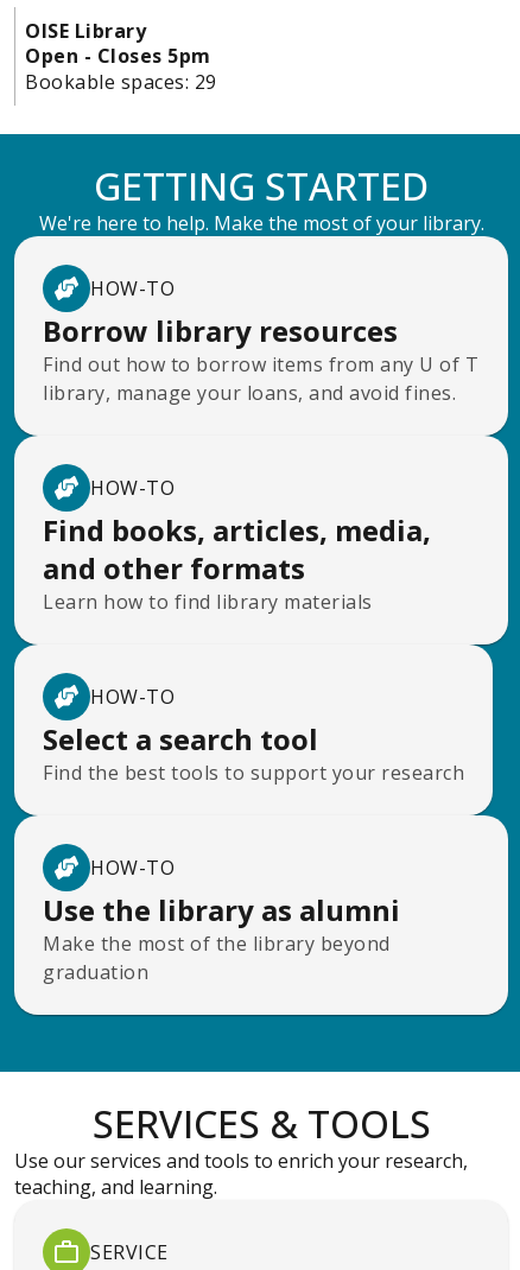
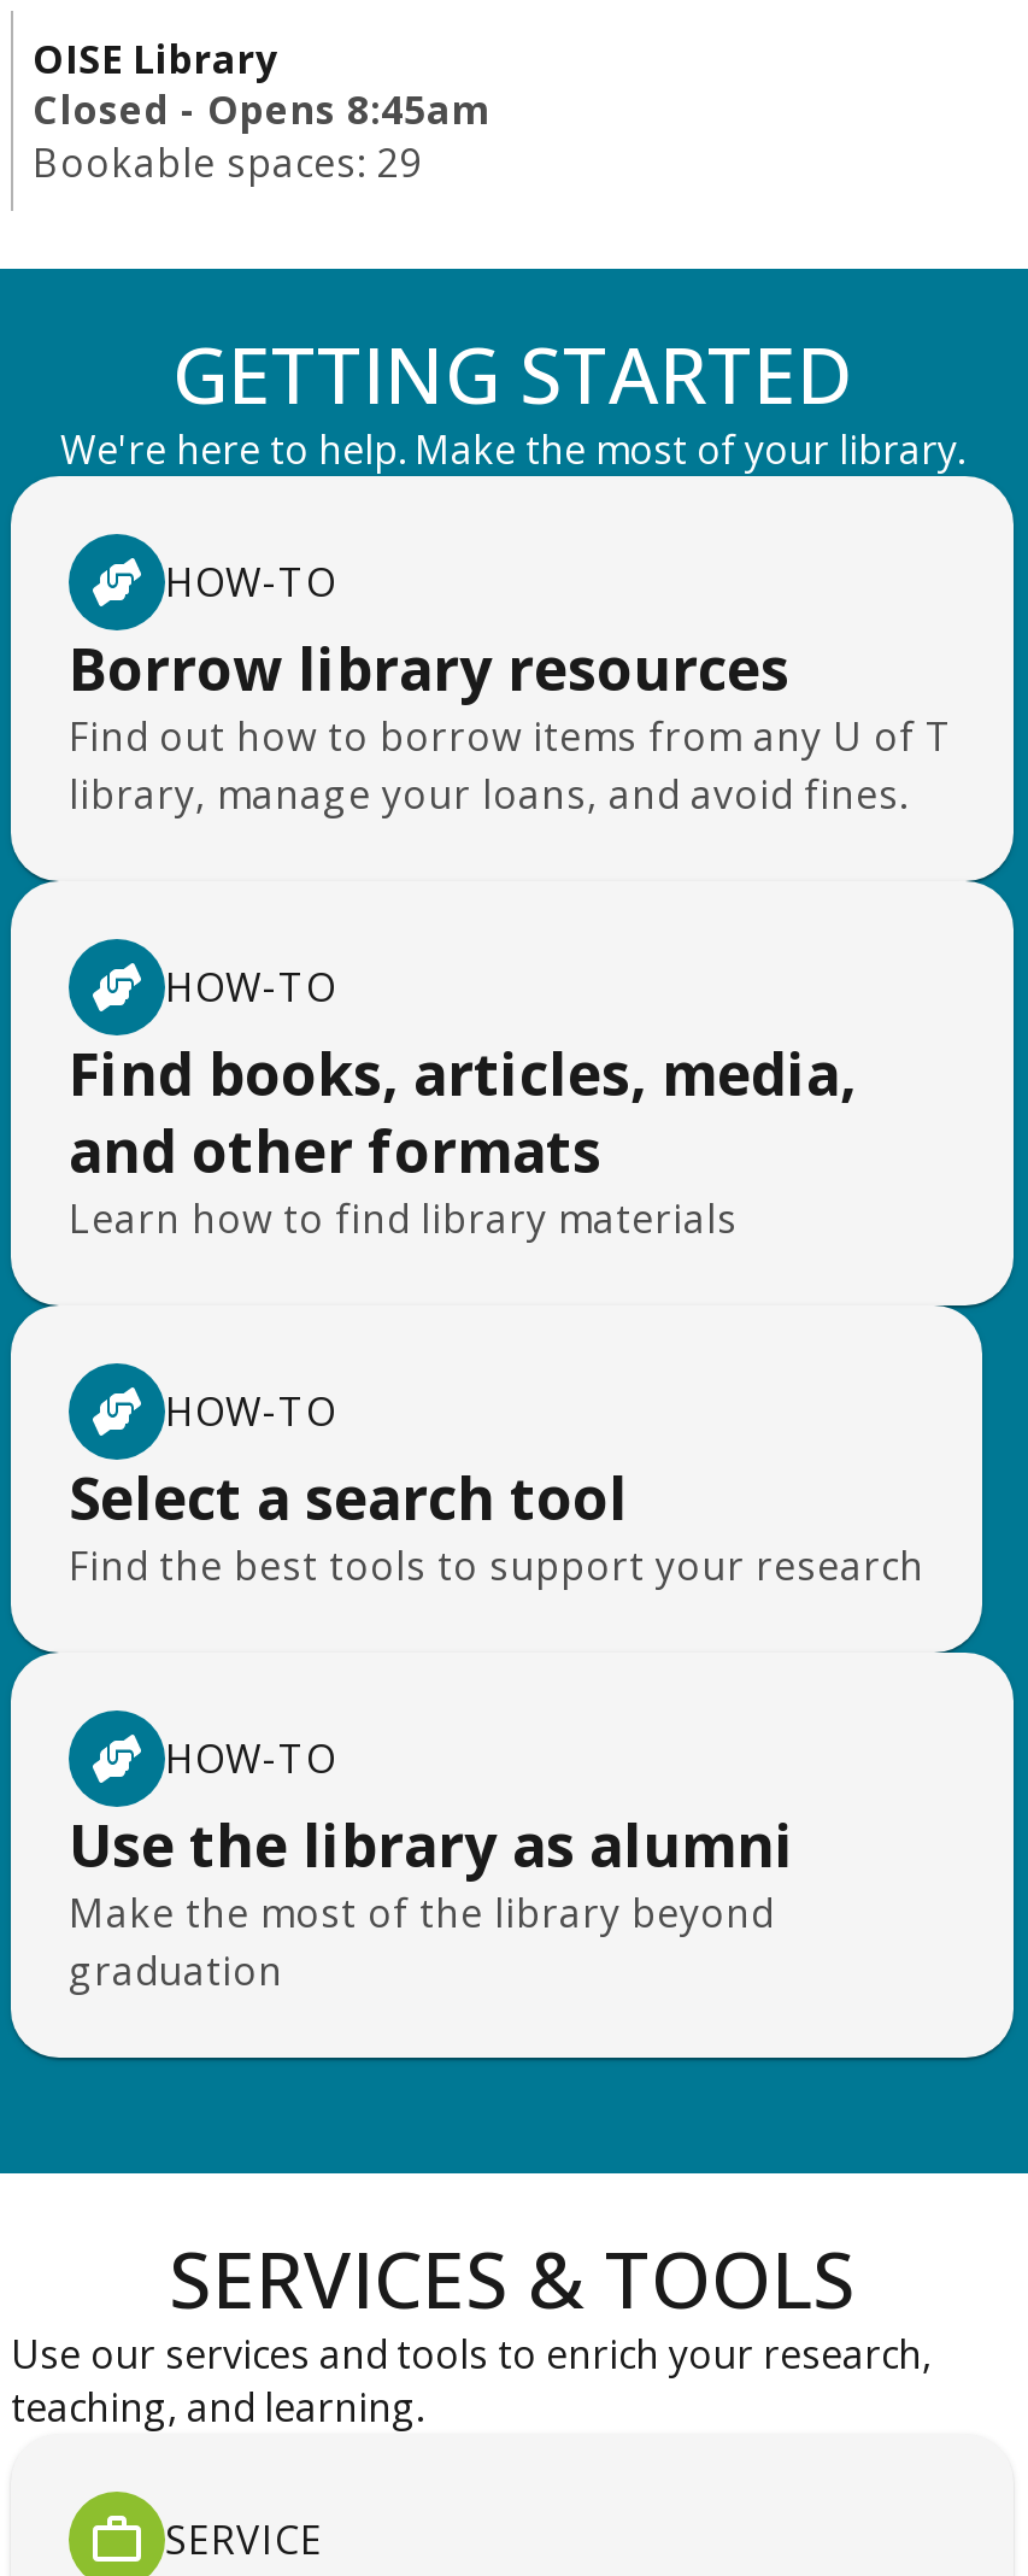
- Open - Closes 5pm
+ Closed - Opens 8:45am
